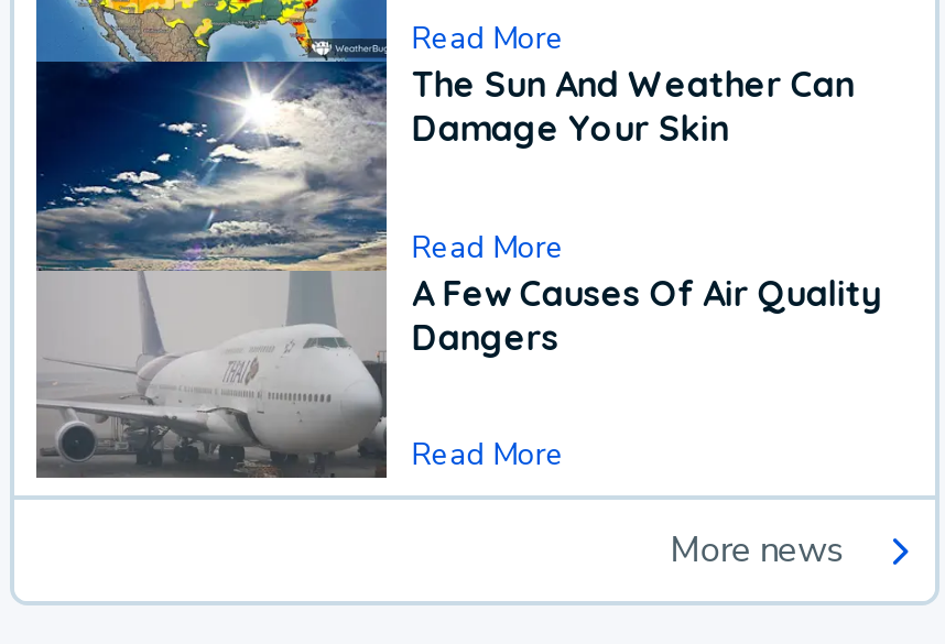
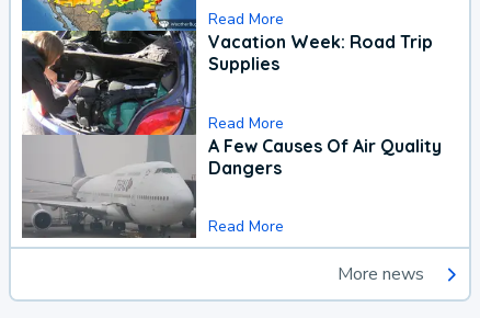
- [image]
- The Sun And Weather Can
- Damage Your Skin
+ [image]
+ Vacation Week: Road Trip
+ Supplies
